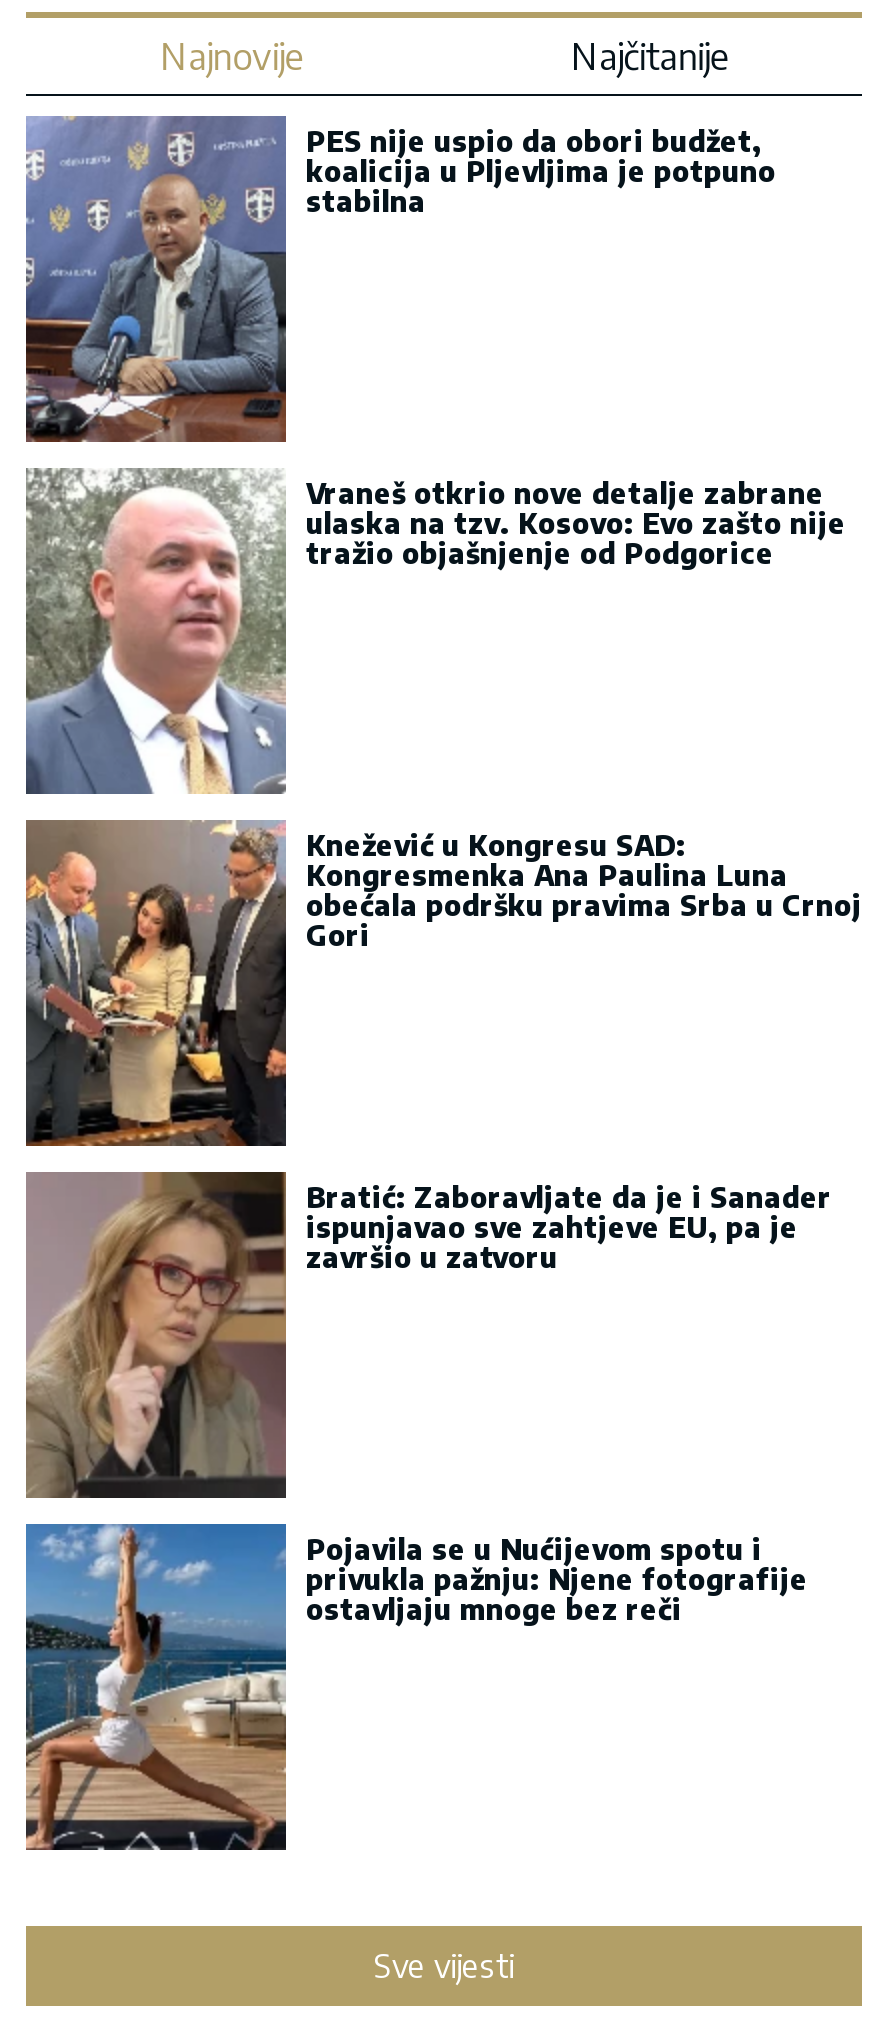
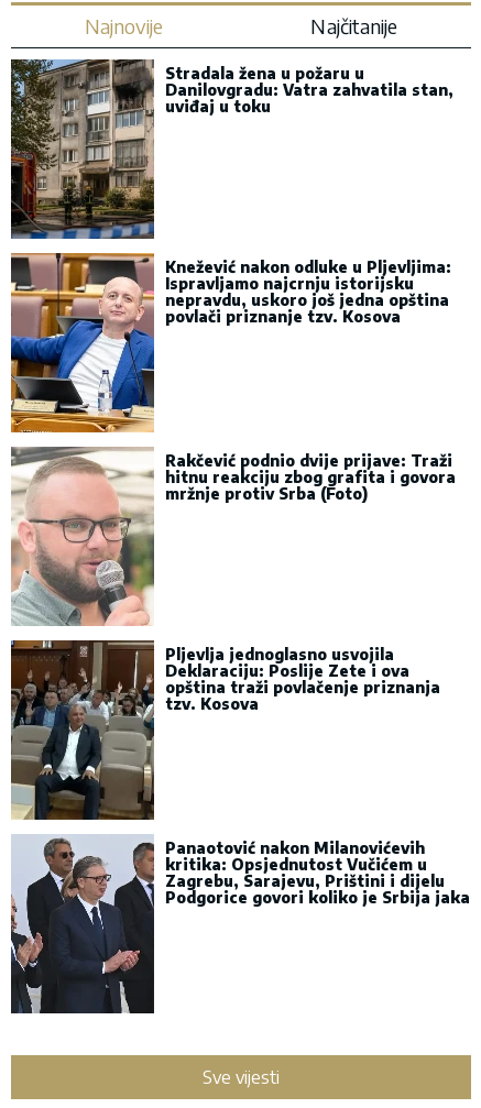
- [image]
- PES nije uspio da obori budžet,
- koalicija u Pljevljima je potpuno
- stabilna
+ [image]
+ Stradala žena u požaru u
+ Danilovgradu: Vatra zahvatila stan,
+ uviđaj u toku

- [image]
- Vraneš otkrio nove detalje zabrane
- ulaska na tzv. Kosovo: Evo zašto nije
- tražio objašnjenje od Podgorice
+ [image]
+ Knežević nakon odluke u Pljevljima:
+ Ispravljamo najcrnju istorijsku
+ nepravdu, uskoro još jedna opština
+ povlači priznanje tzv. Kosova

- [image]
- Knežević u Kongresu SAD:
- Kongresmenka Ana Paulina Luna
- obećala podršku pravima Srba u Crnoj
- Gori
+ [image]
+ Rakčević podnio dvije prijave: Traži
+ hitnu reakciju zbog grafita i govora
+ mržnje protiv Srba (Foto)

- [image]
- Bratić: Zaboravljate da je i Sanader
- ispunjavao sve zahtjeve EU, pa je
- završio u zatvoru
+ [image]
+ Pljevlja jednoglasno usvojila
+ Deklaraciju: Poslije Zete i ova
+ opština traži povlačenje priznanja
+ tzv. Kosova

- [image]
- Pojavila se u Nućijevom spotu i
- privukla pažnju: Njene fotografije
- ostavljaju mnoge bez reči
+ [image]
+ Panaotović nakon Milanovićevih
+ kritika: Opsjednutost Vučićem u
+ Zagrebu, Sarajevu, Prištini i dijelu
+ Podgorice govori koliko je Srbija jaka
